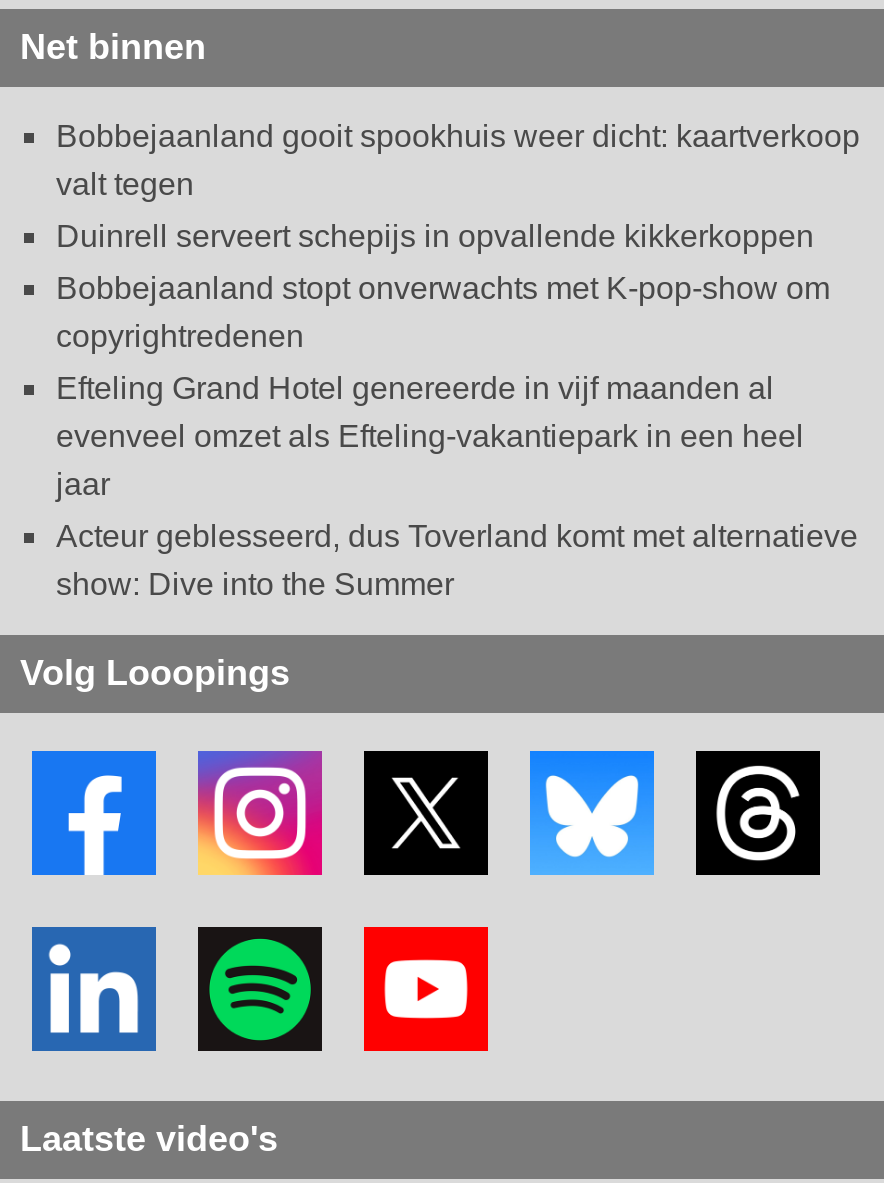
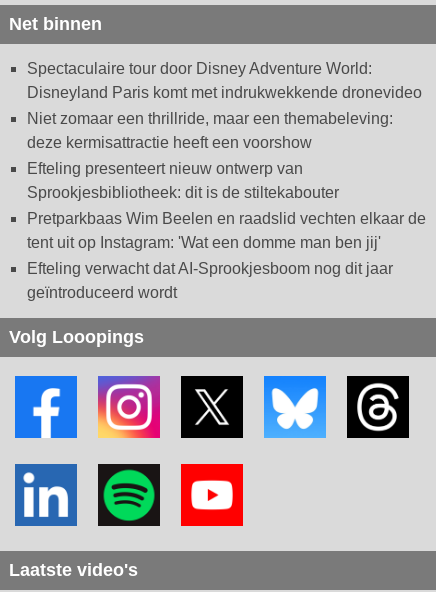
- Bobbejaanland gooit spookhuis weer dicht: kaartverkoop
- valt tegen
+ Spectaculaire tour door Disney Adventure World:
+ Disneyland Paris komt met indrukwekkende dronevideo

- Duinrell serveert schepijs in opvallende kikkerkoppen
+ Niet zomaar een thrillride, maar een themabeleving:
+ deze kermisattractie heeft een voorshow

- Bobbejaanland stopt onverwachts met K-pop-show om
- copyrightredenen
+ Efteling presenteert nieuw ontwerp van
+ Sprookjesbibliotheek: dit is de stiltekabouter

- Efteling Grand Hotel genereerde in vijf maanden al
- evenveel omzet als Efteling-vakantiepark in een heel
- jaar
+ Pretparkbaas Wim Beelen en raadslid vechten elkaar de
+ tent uit op Instagram: 'Wat een domme man ben jij'

- Acteur geblesseerd, dus Toverland komt met alternatieve
- show: Dive into the Summer
+ Efteling verwacht dat AI-Sprookjesboom nog dit jaar
+ geïntroduceerd wordt
